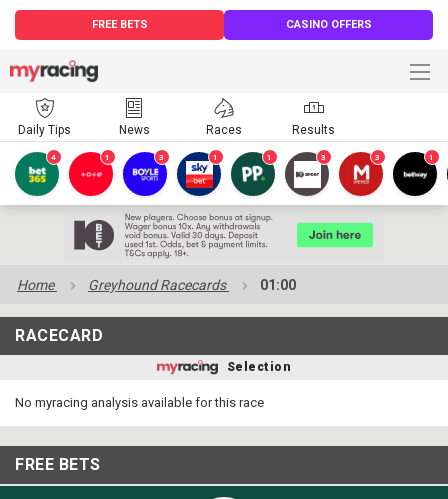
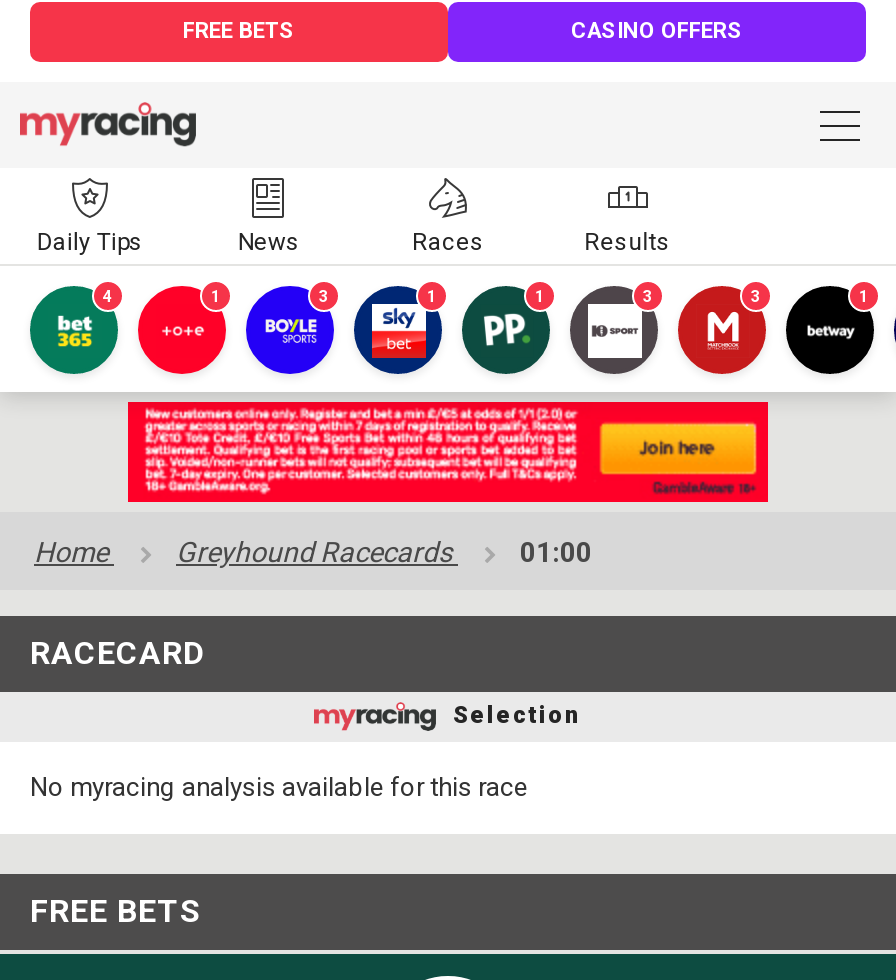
- [image]
+ [image]
